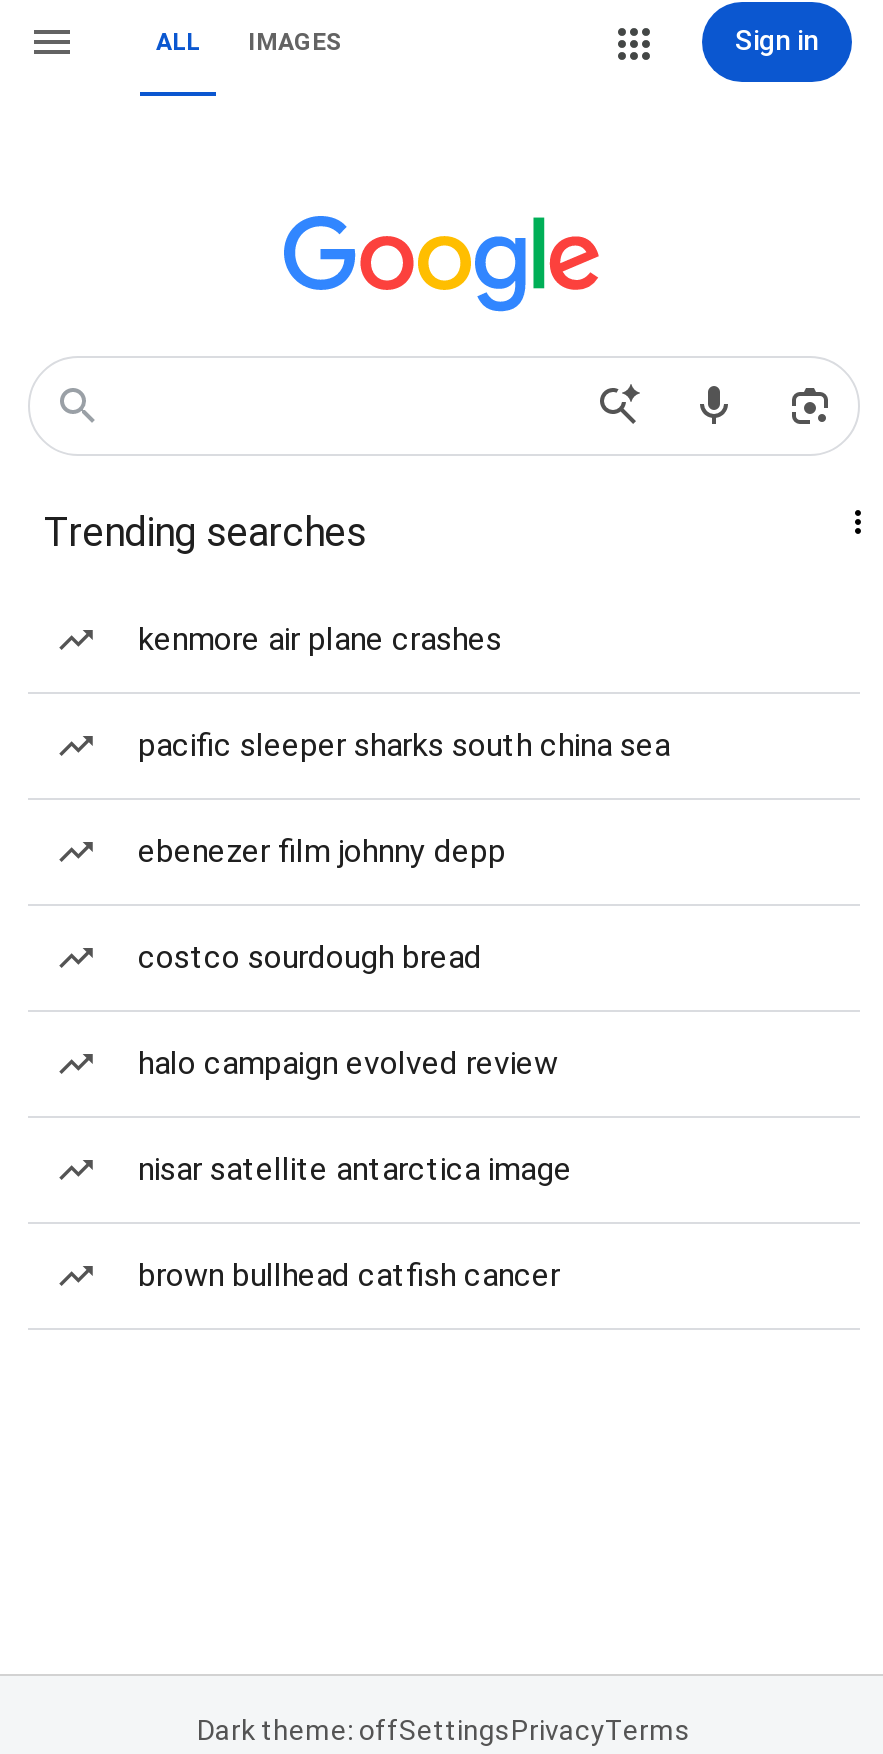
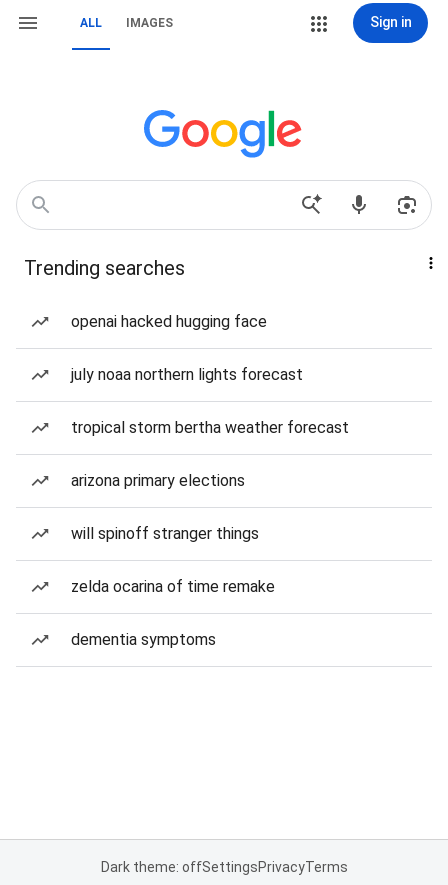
- kenmore air plane crashes
+ openai hacked hugging face

- pacific sleeper sharks south china sea
+ july noaa northern lights forecast

- ebenezer film johnny depp
+ tropical storm bertha weather forecast

- costco sourdough bread
+ arizona primary elections

- halo campaign evolved review
+ will spinoff stranger things

- nisar satellite antarctica image
+ zelda ocarina of time remake

- brown bullhead catfish cancer
+ dementia symptoms
